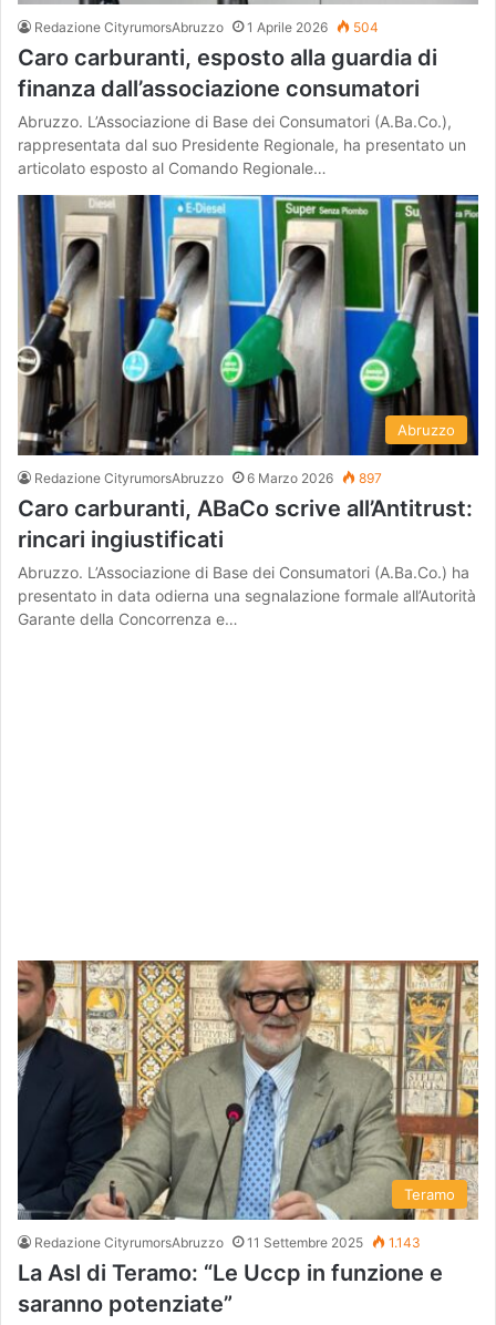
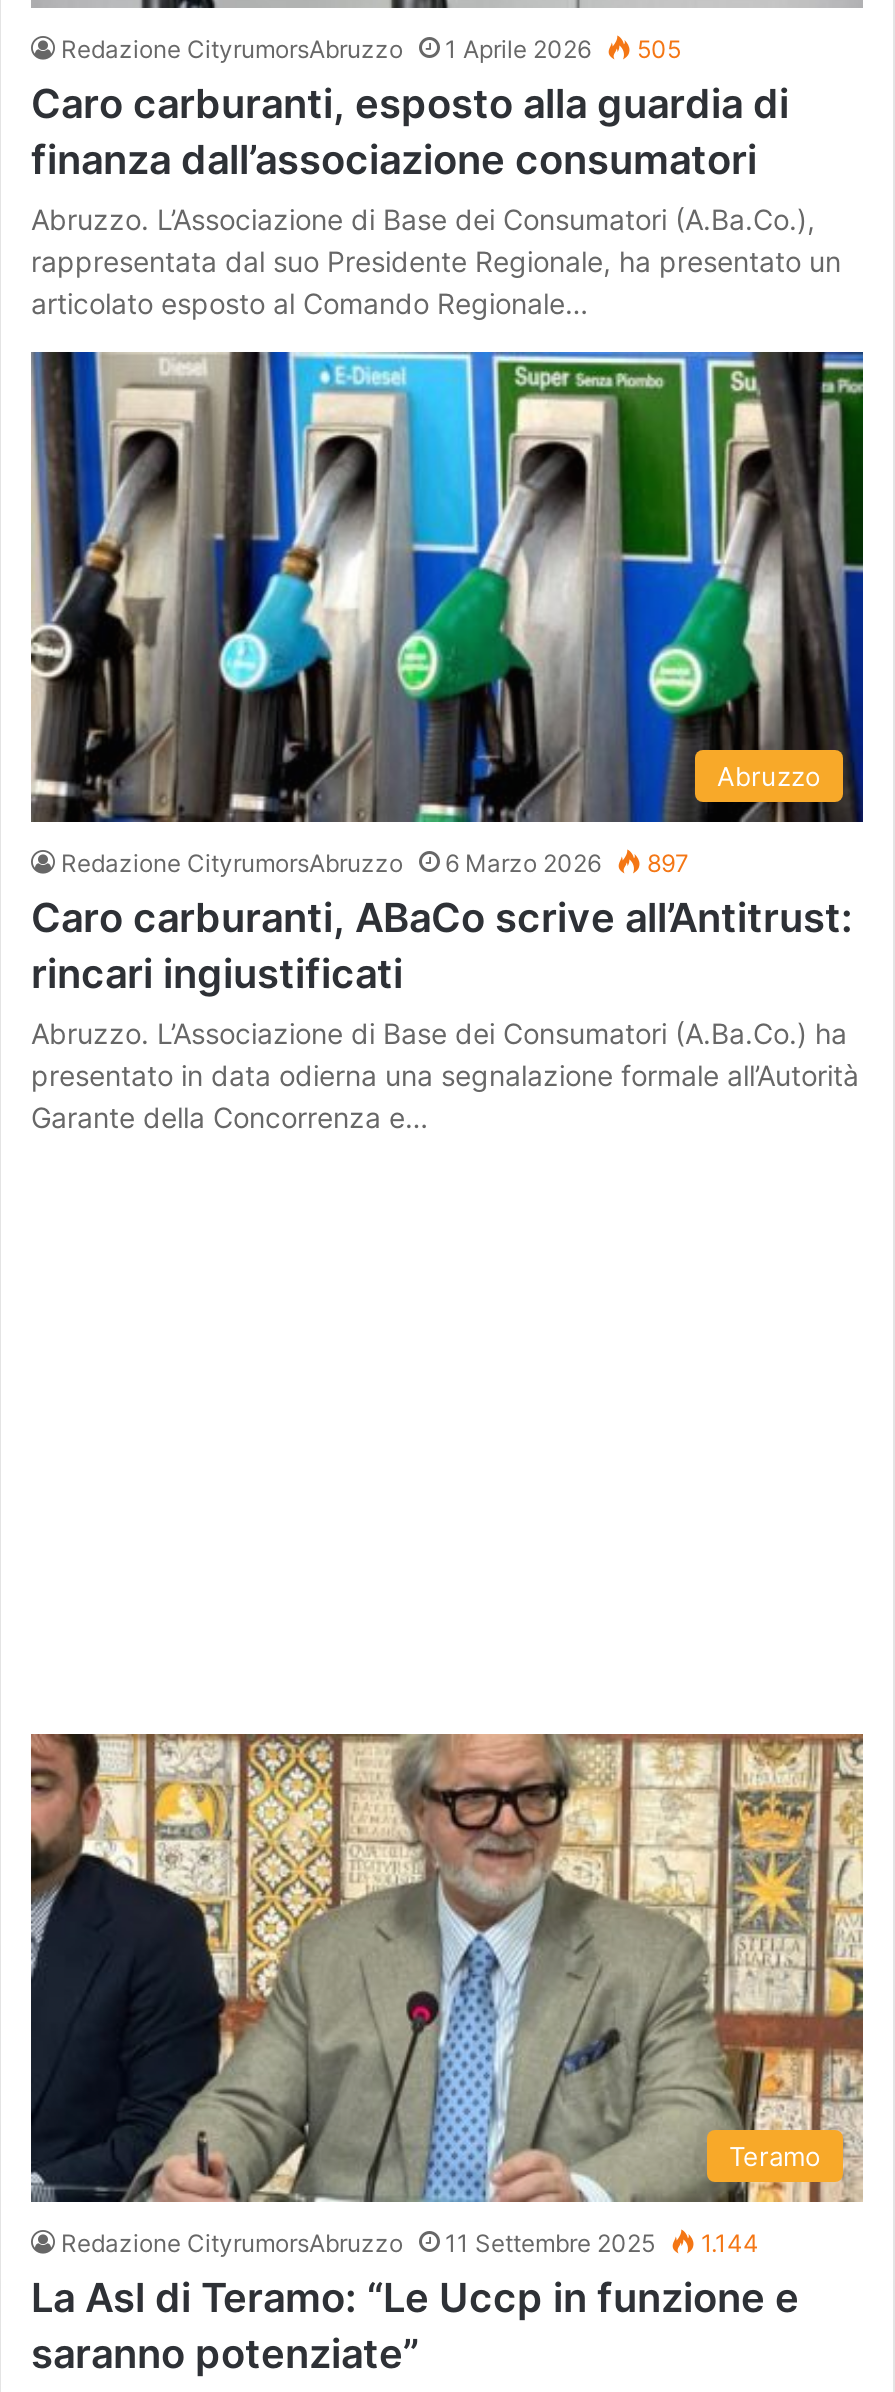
- Redazione CityrumorsAbruzzo 1 Aprile 2026 504
+ Redazione CityrumorsAbruzzo 1 Aprile 2026 505

- Redazione CityrumorsAbruzzo 11 Settembre 2025 1.143
+ Redazione CityrumorsAbruzzo 11 Settembre 2025 1.144
